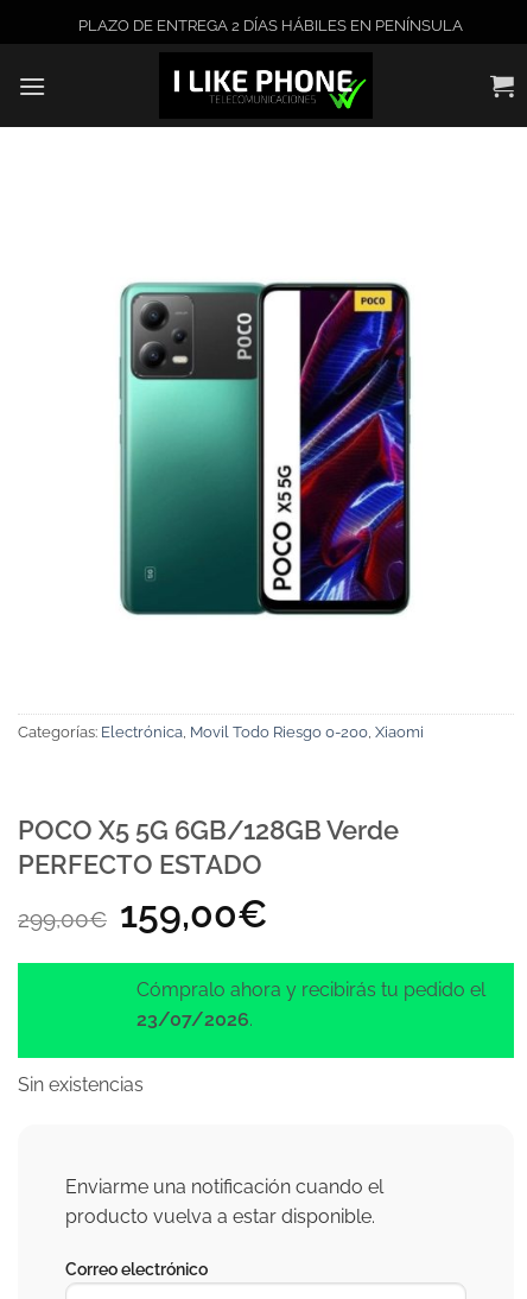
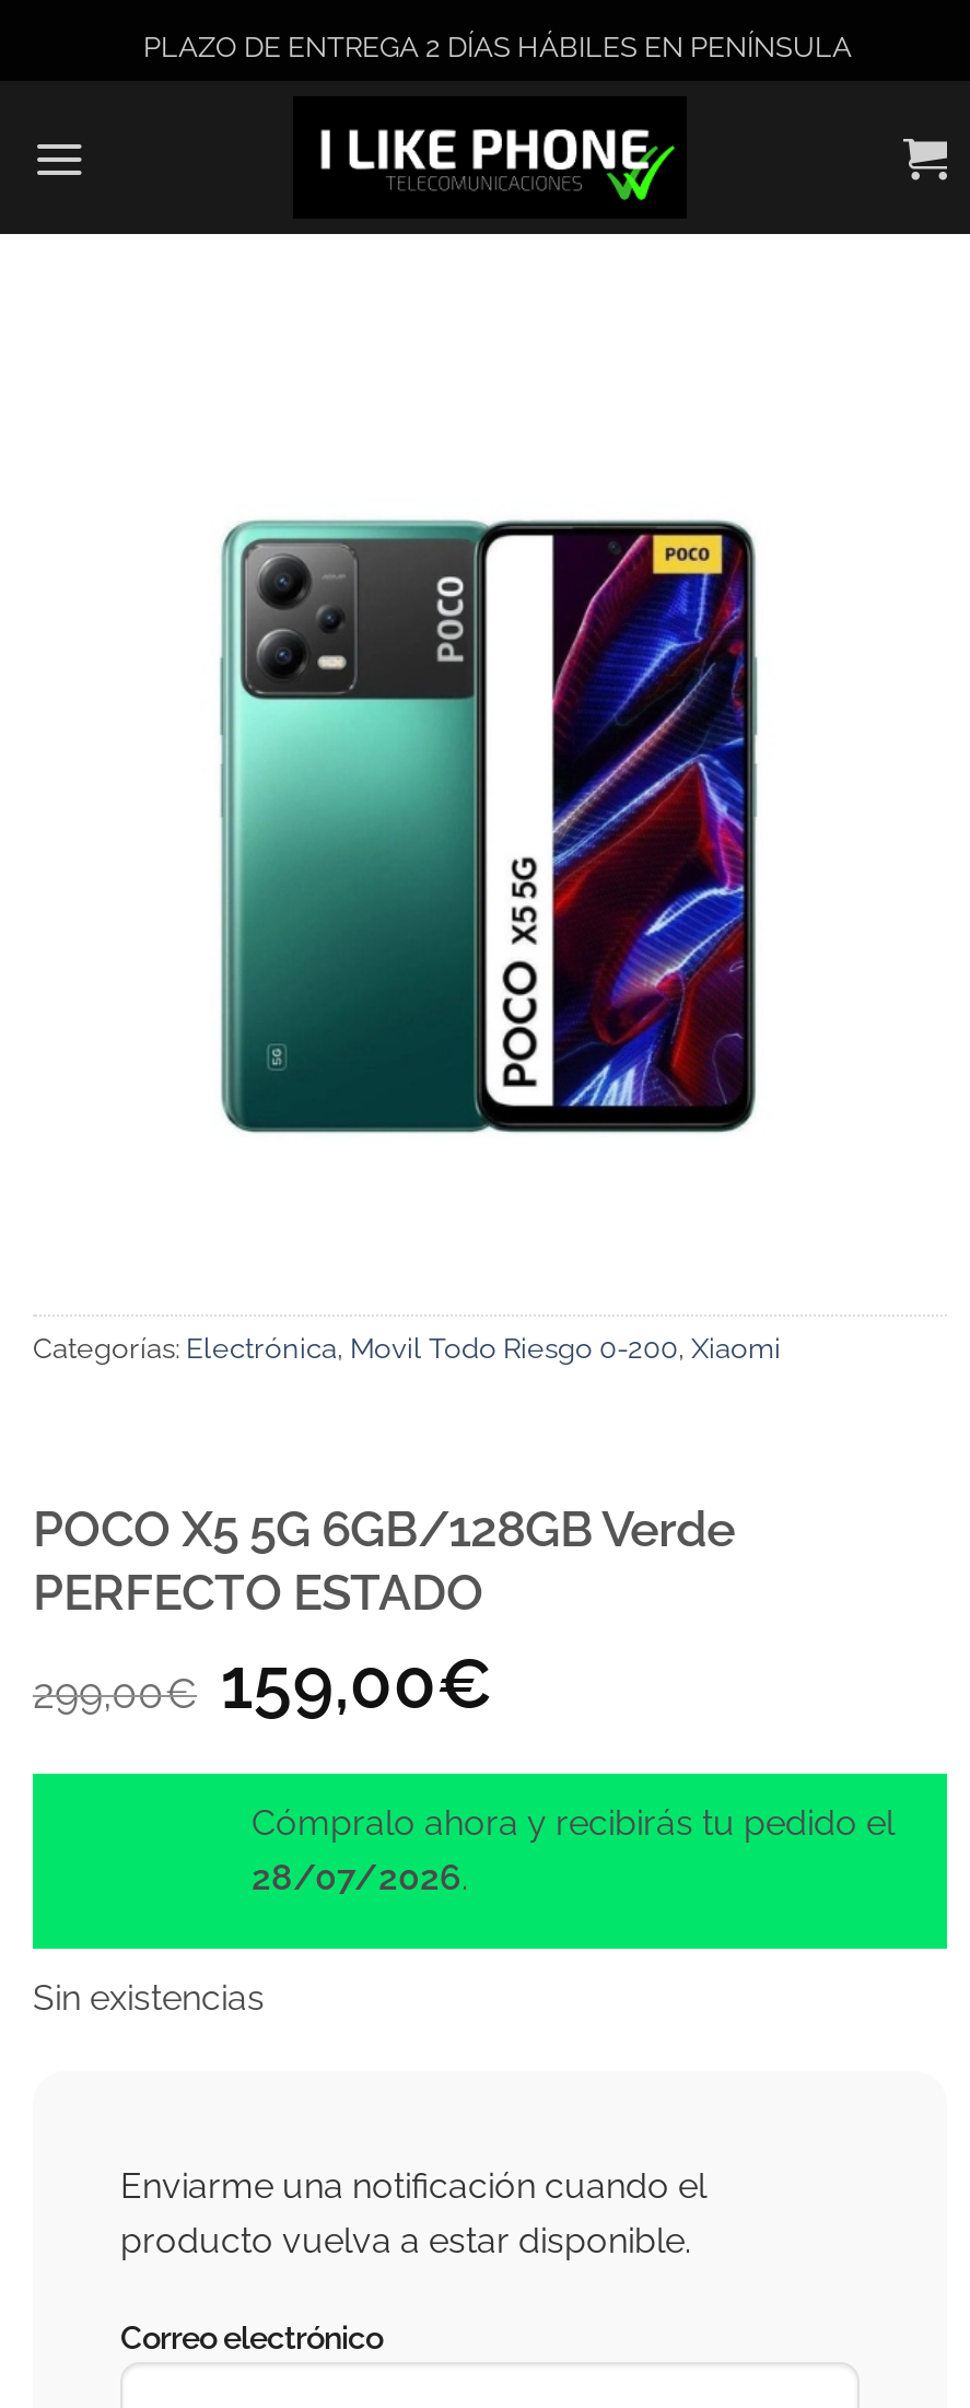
- 23/07/2026.
+ 28/07/2026.
